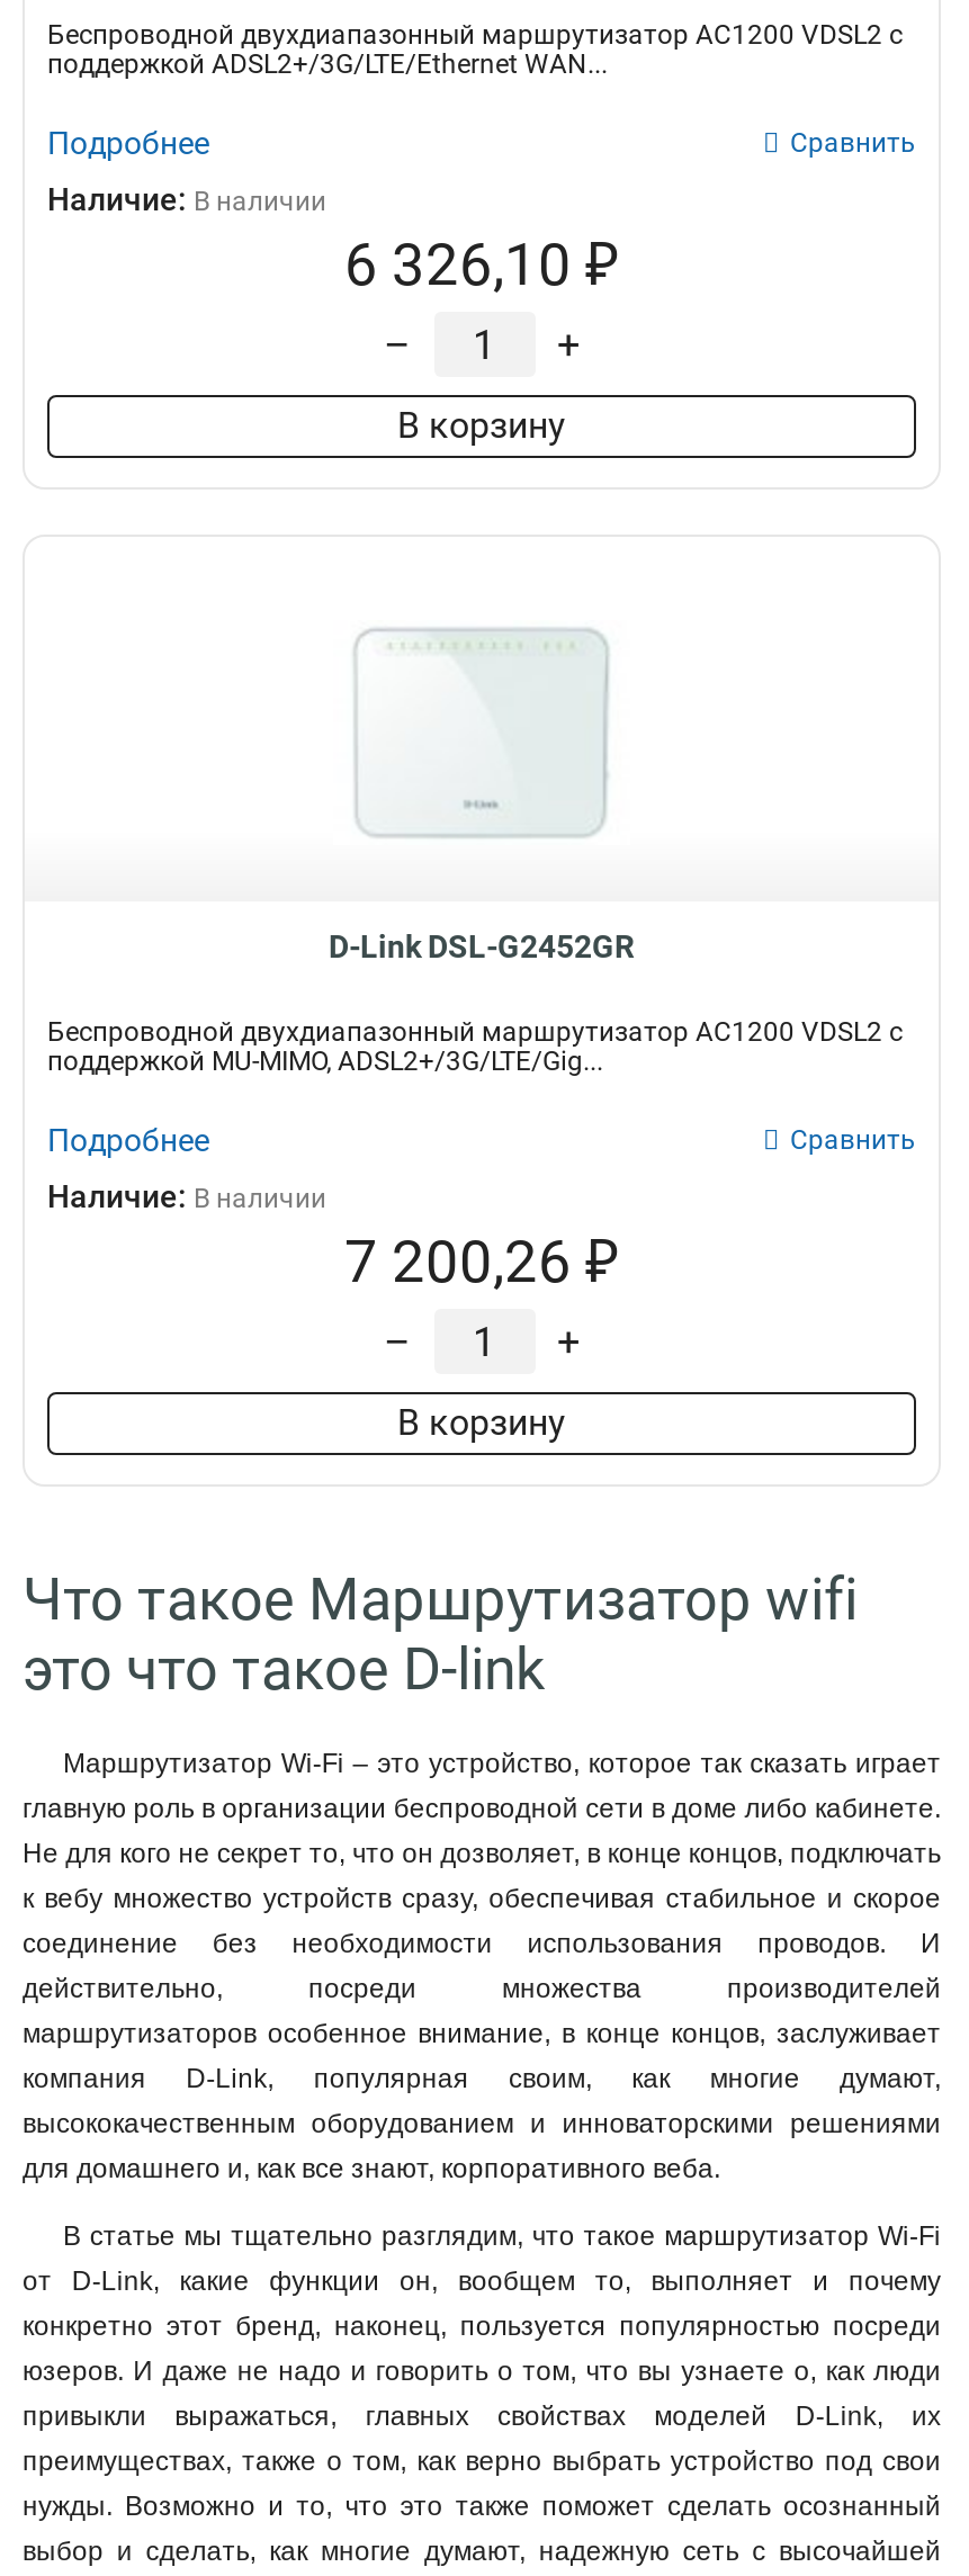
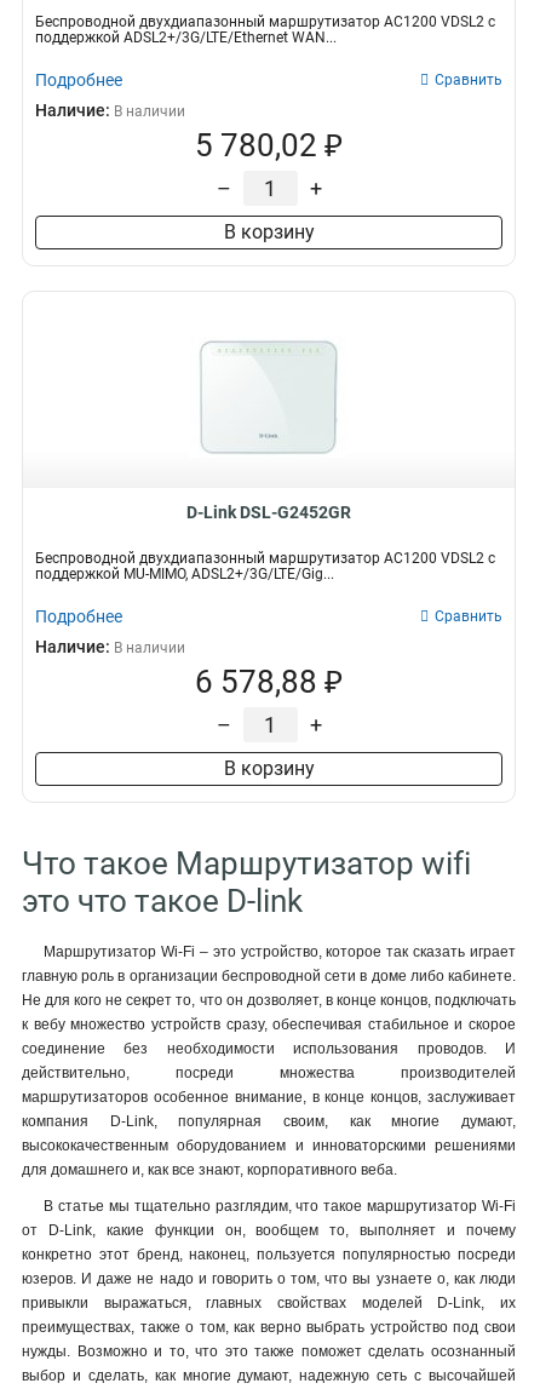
- 6 326,10 ₽
+ 5 780,02 ₽

- 7 200,26 ₽
+ 6 578,88 ₽
